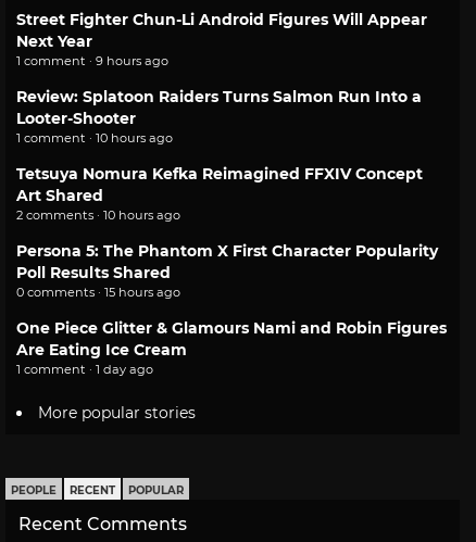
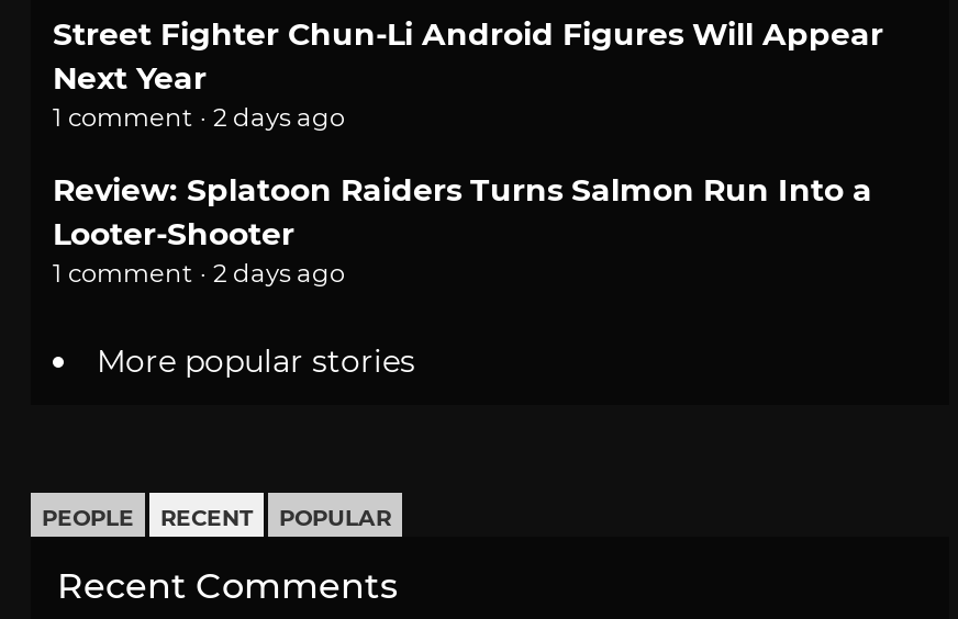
- 1 comment · 9 hours ago
+ 1 comment · 2 days ago

- 1 comment · 10 hours ago
- Tetsuya Nomura Kefka Reimagined FFXIV Concept
- Art Shared
- 2 comments · 10 hours ago
- Persona 5: The Phantom X First Character Popularity
- Poll Results Shared
- 0 comments · 15 hours ago
- One Piece Glitter & Glamours Nami and Robin Figures
- Are Eating Ice Cream
- 1 comment · 1 day ago
+ 1 comment · 2 days ago
